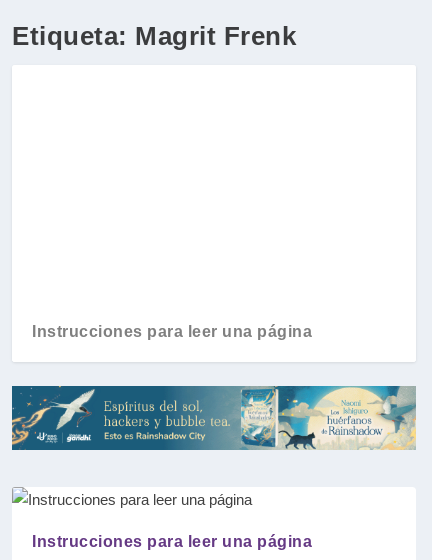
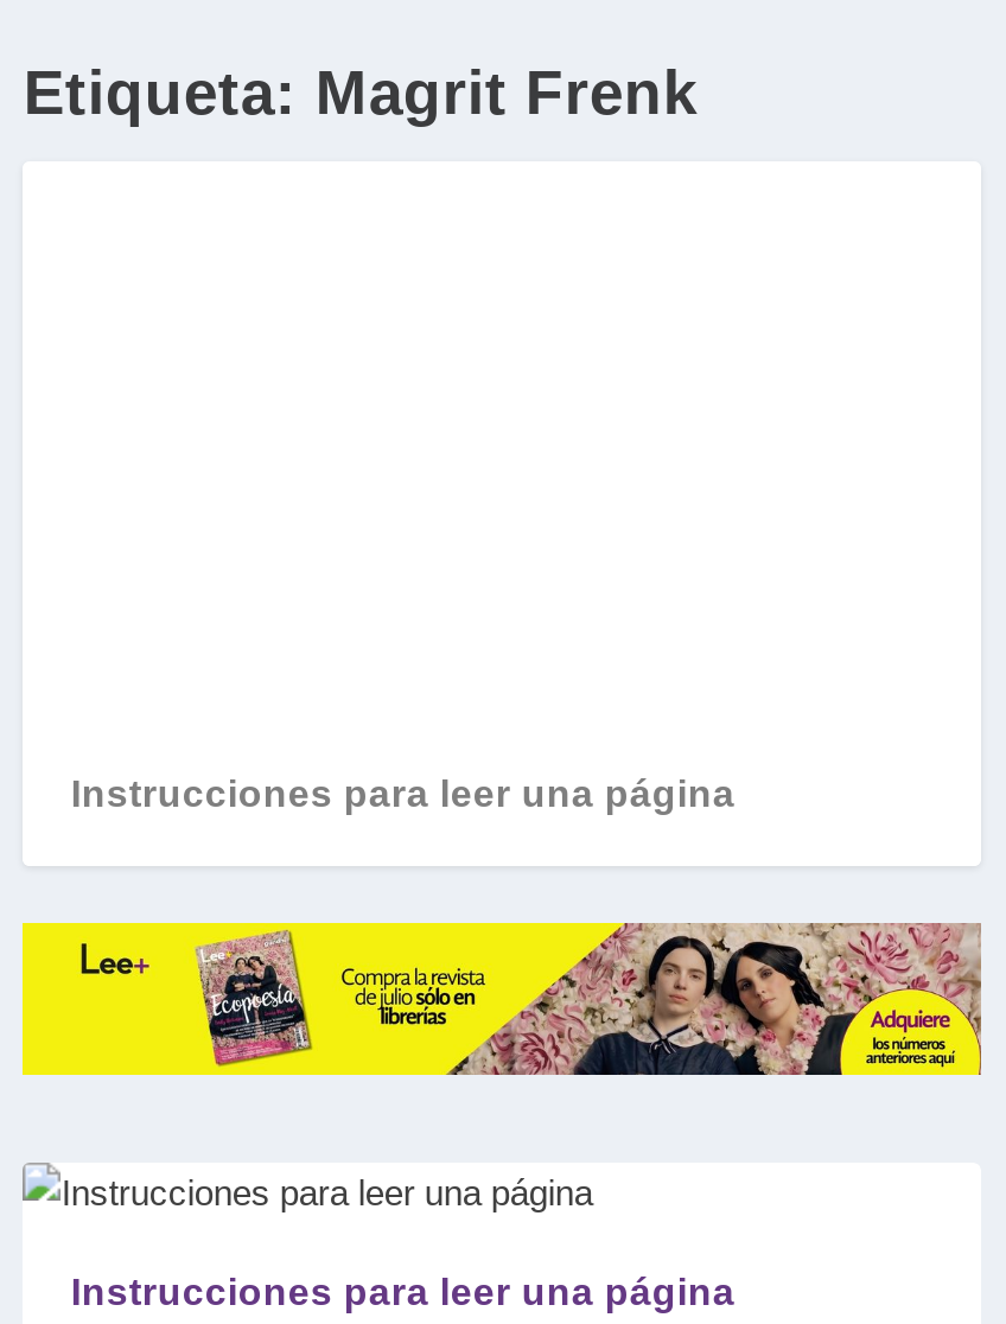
- [image]
+ [image]
